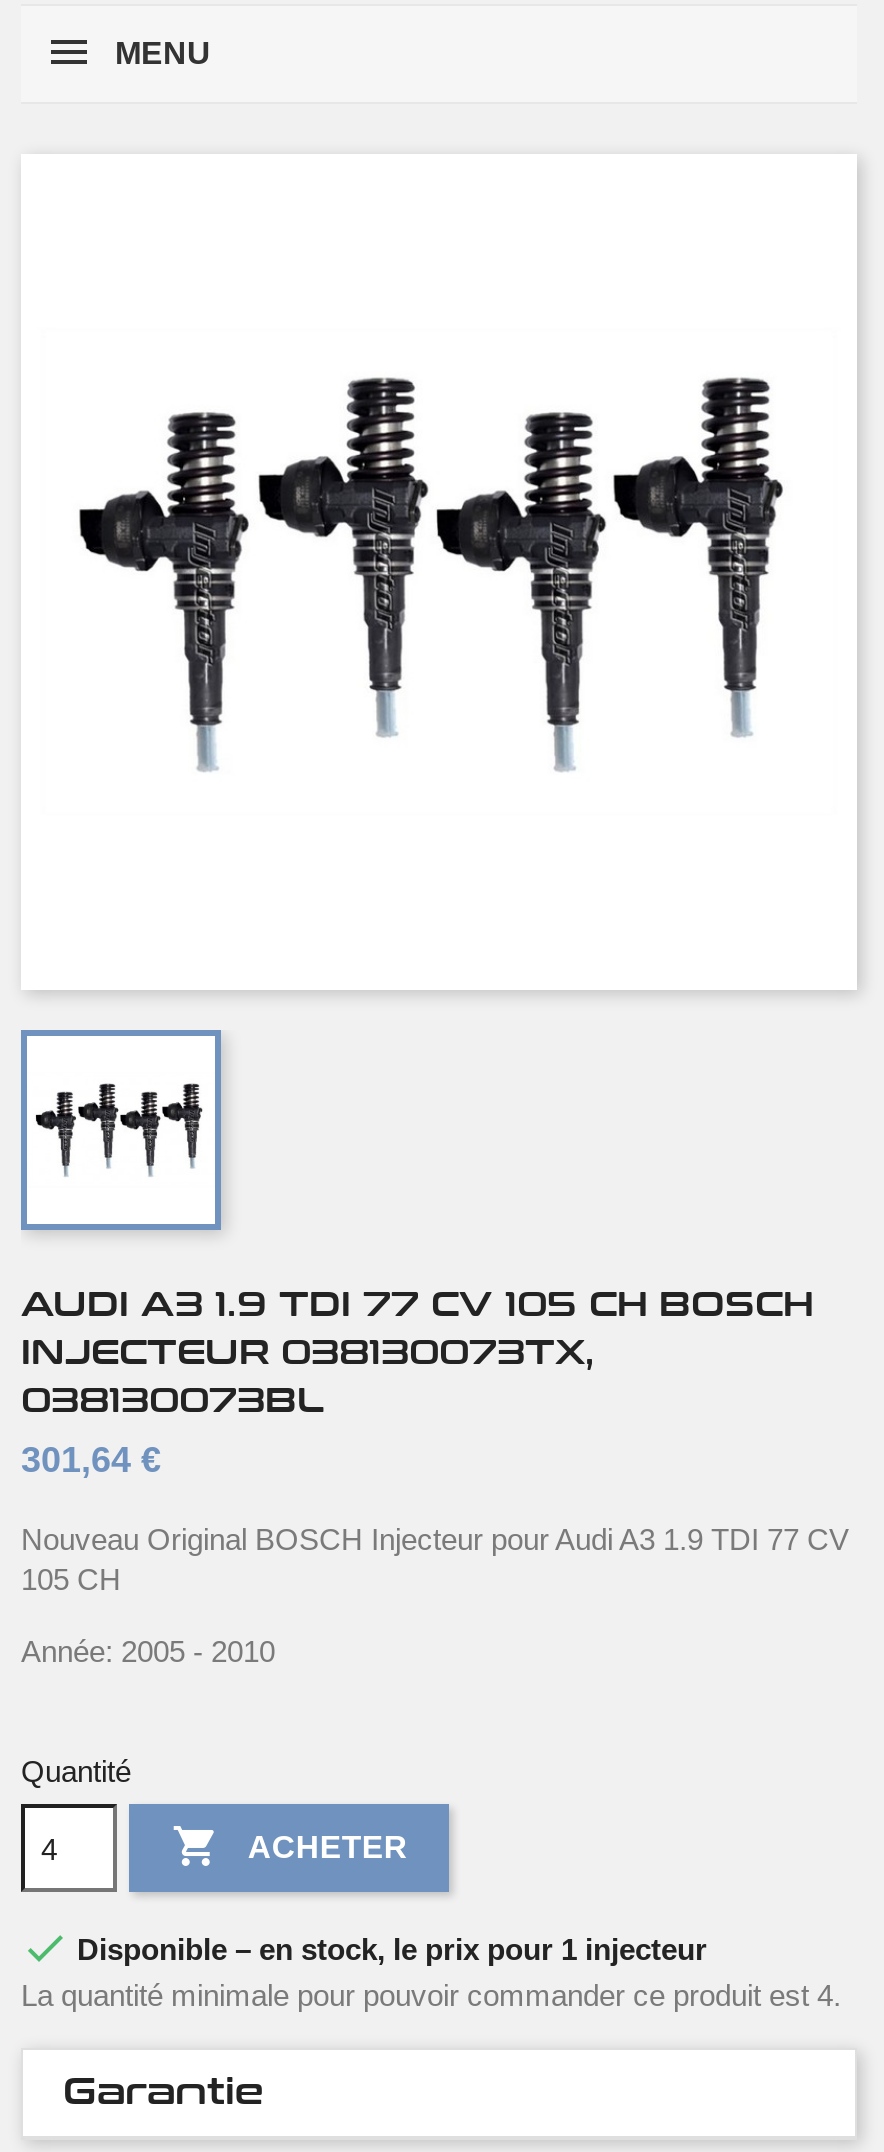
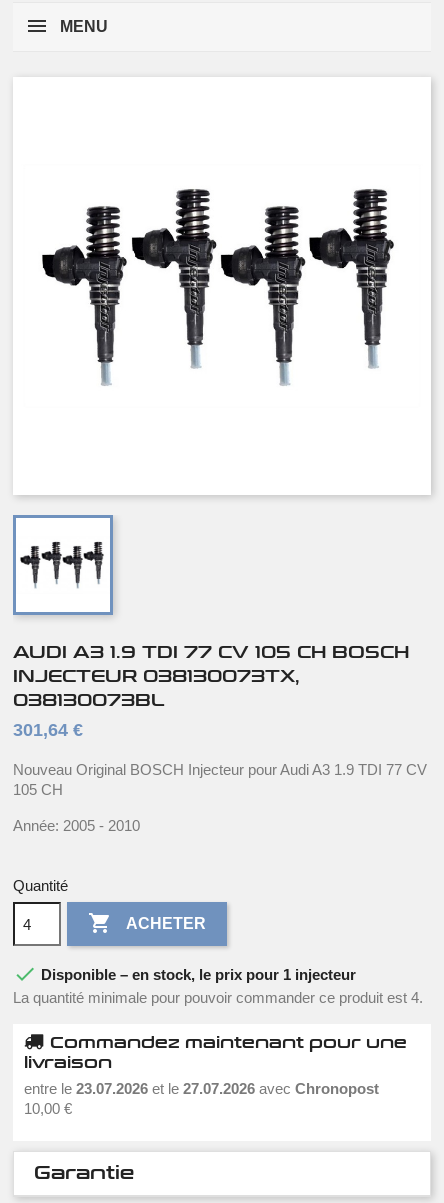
+ Commandez maintenant pour une
+ livraison
+ entre le 23.07.2026 et le 27.07.2026 avec Chronopost
+ 10,00 €
